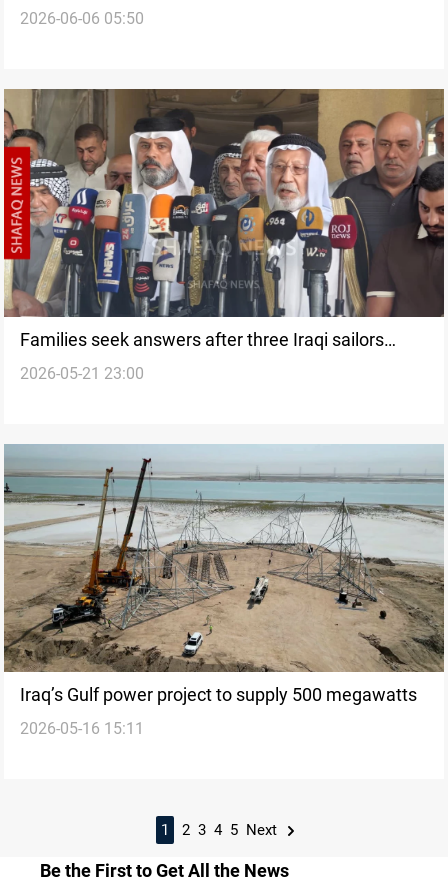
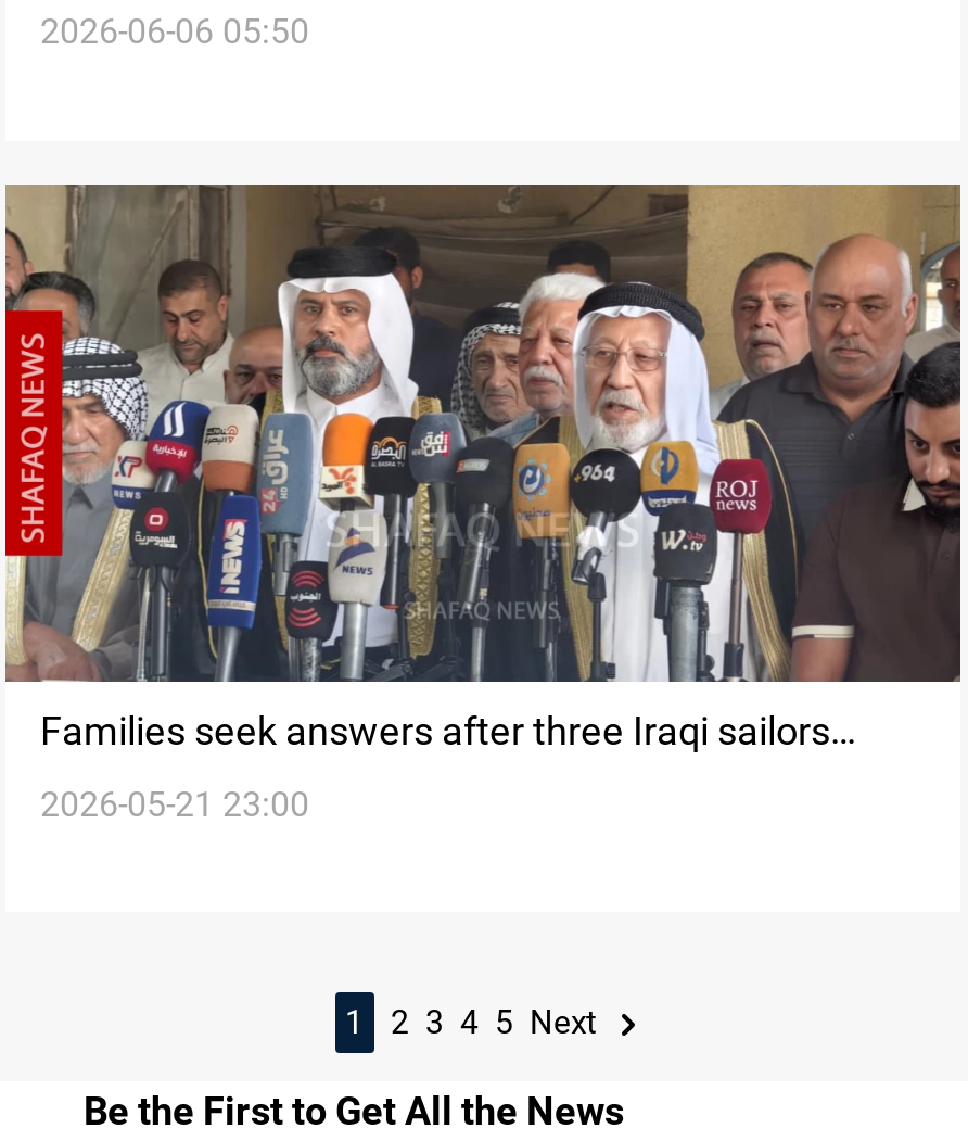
- [image]
- Iraq’s Gulf power project to supply 500 megawatts
- 2026-05-16 15:11
